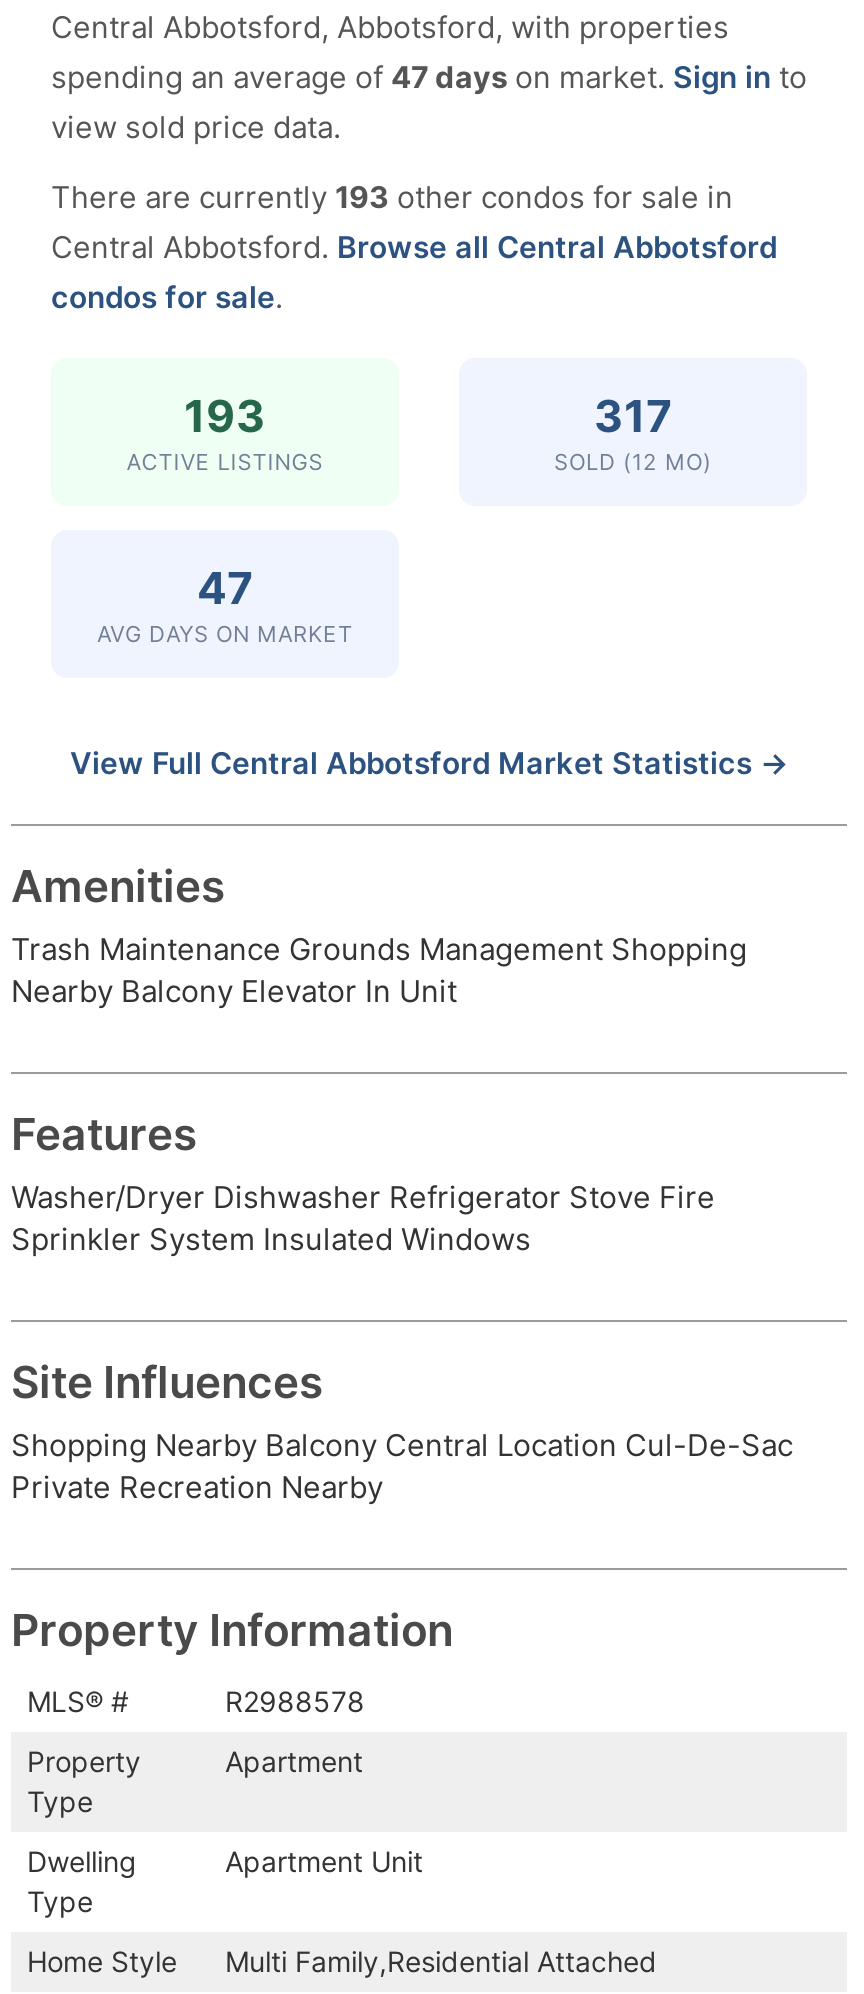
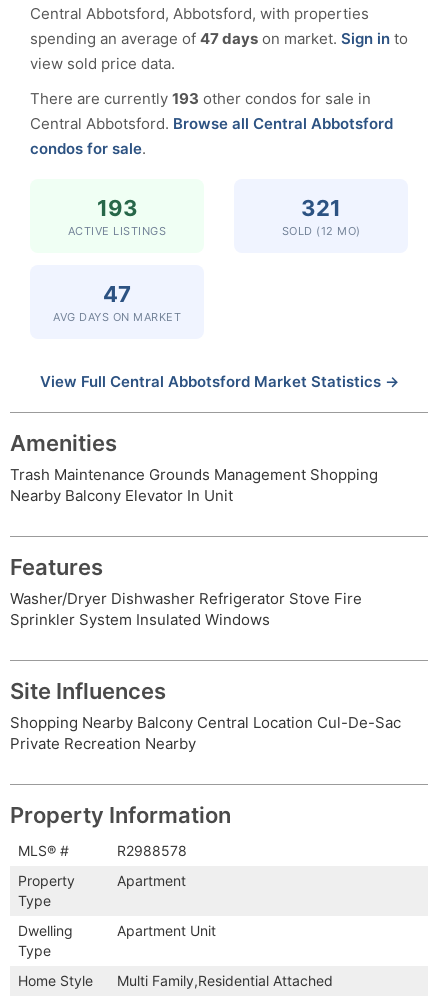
- 317
+ 321
